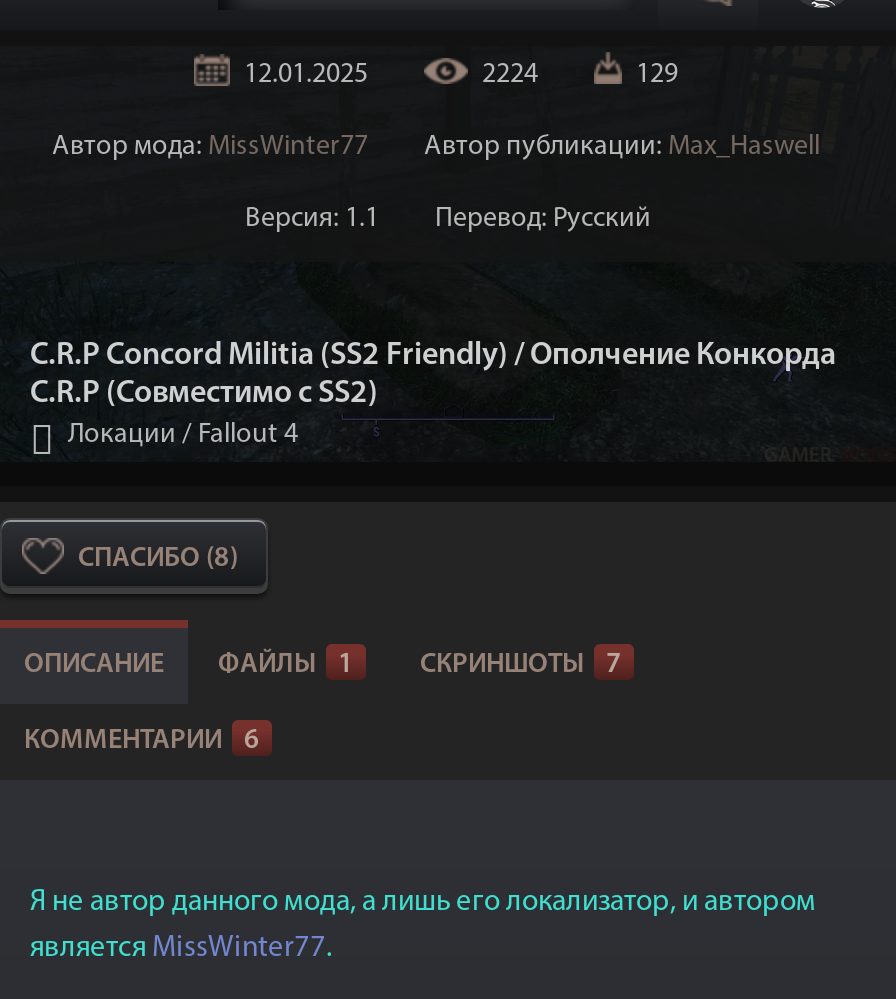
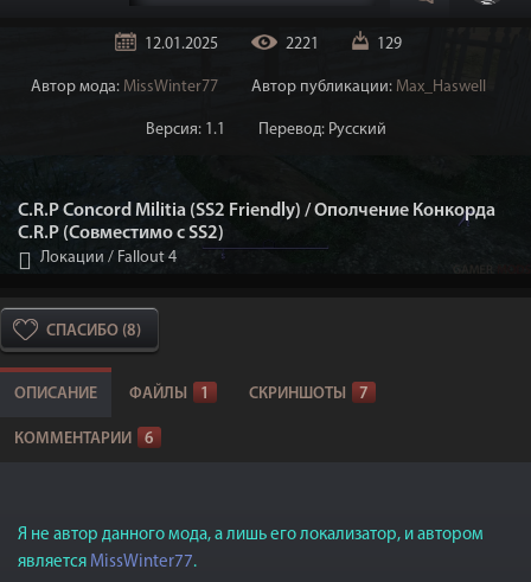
- 2224
+ 2221
